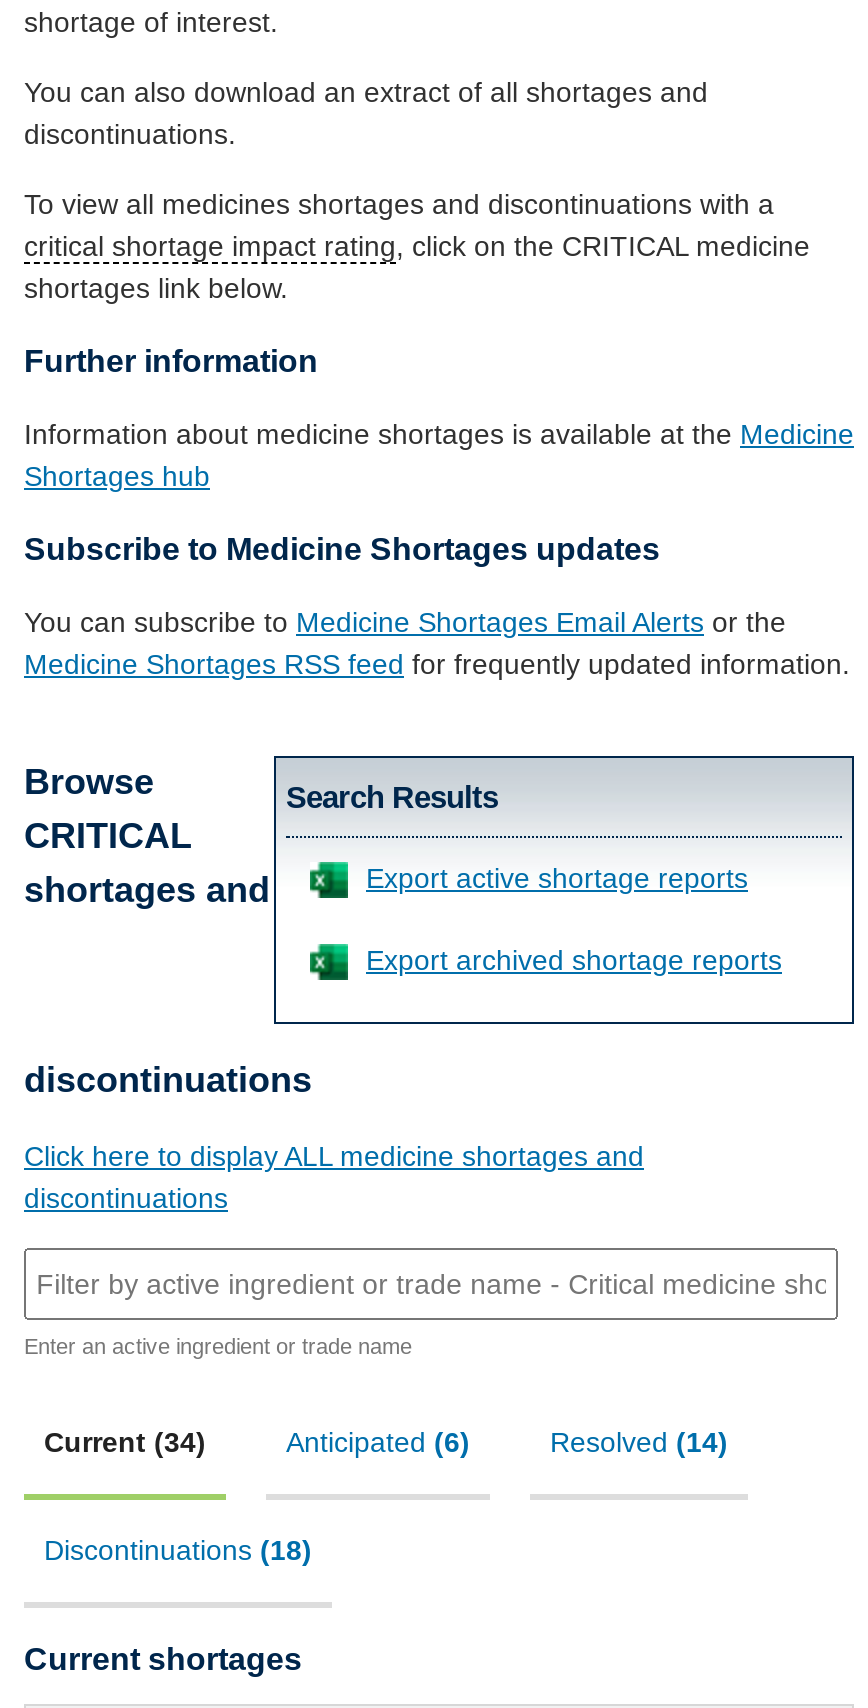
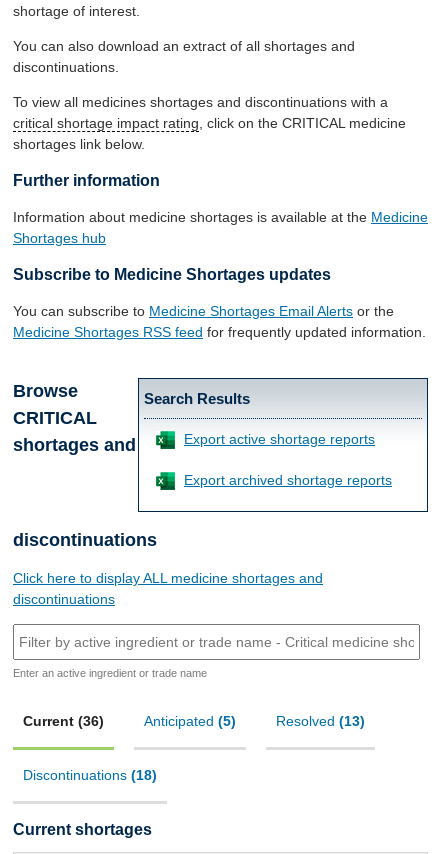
- Current (34)
+ Current (36)

- Anticipated (6)
+ Anticipated (5)

- Resolved (14)
+ Resolved (13)
